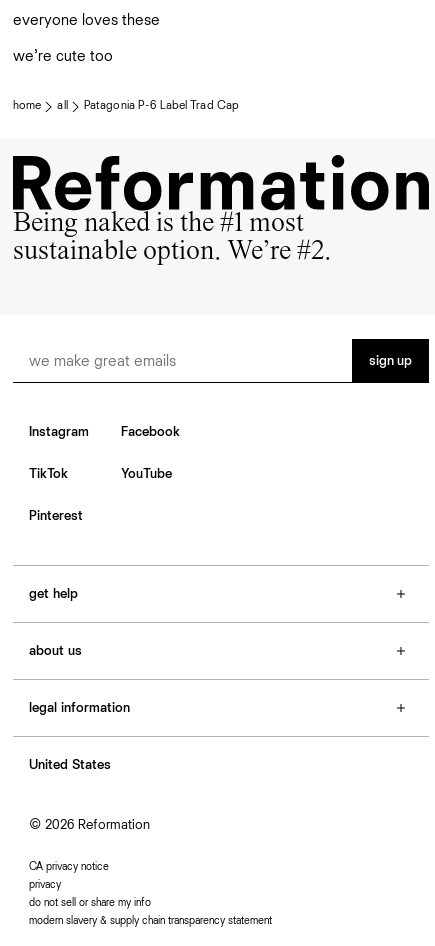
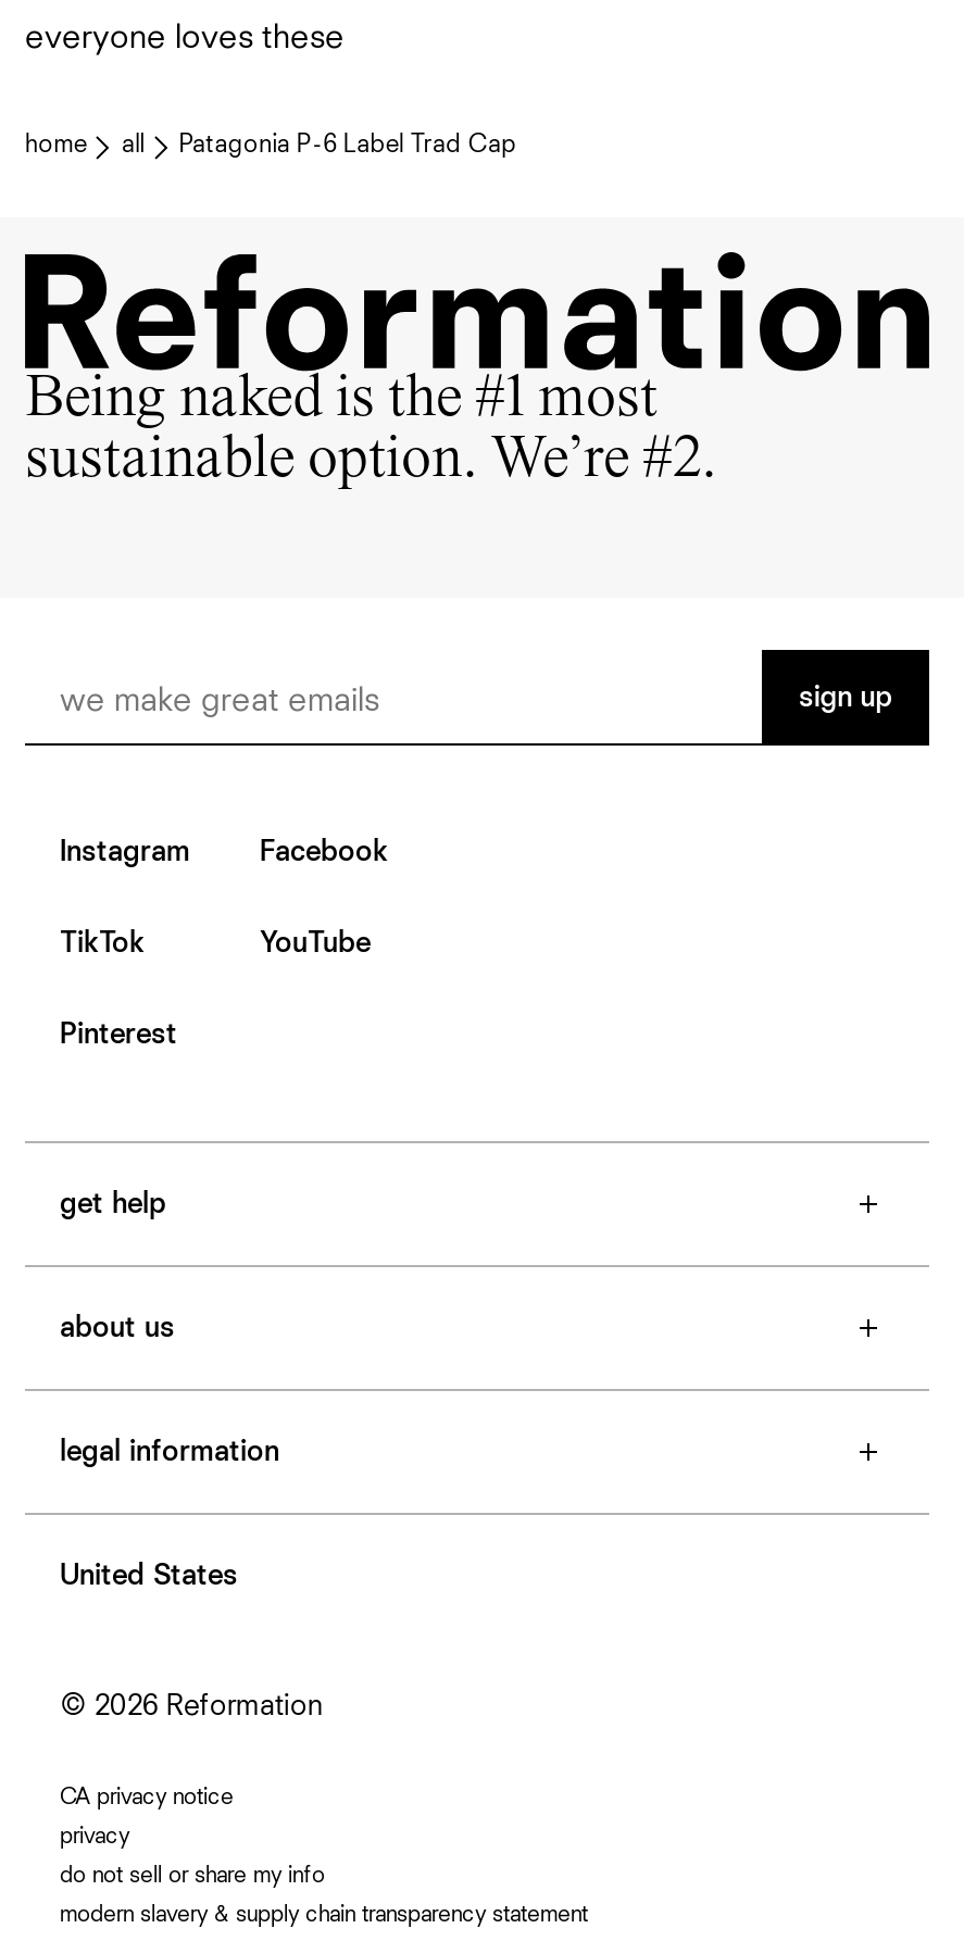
- we’re cute too
